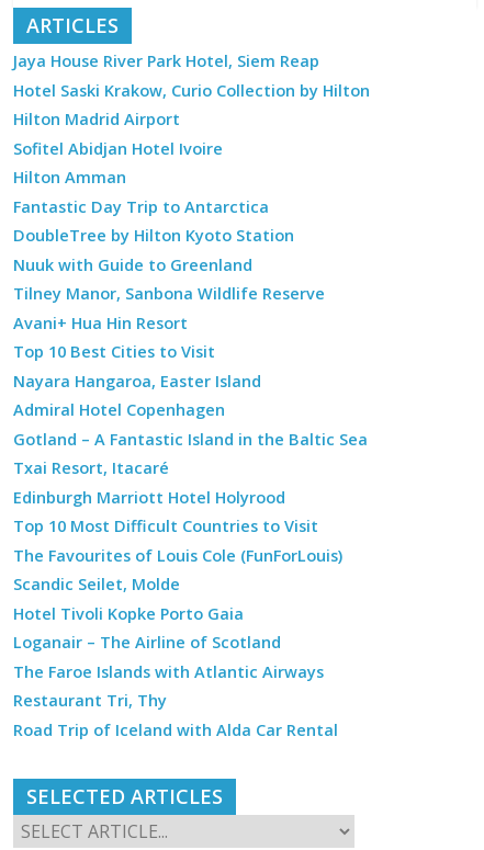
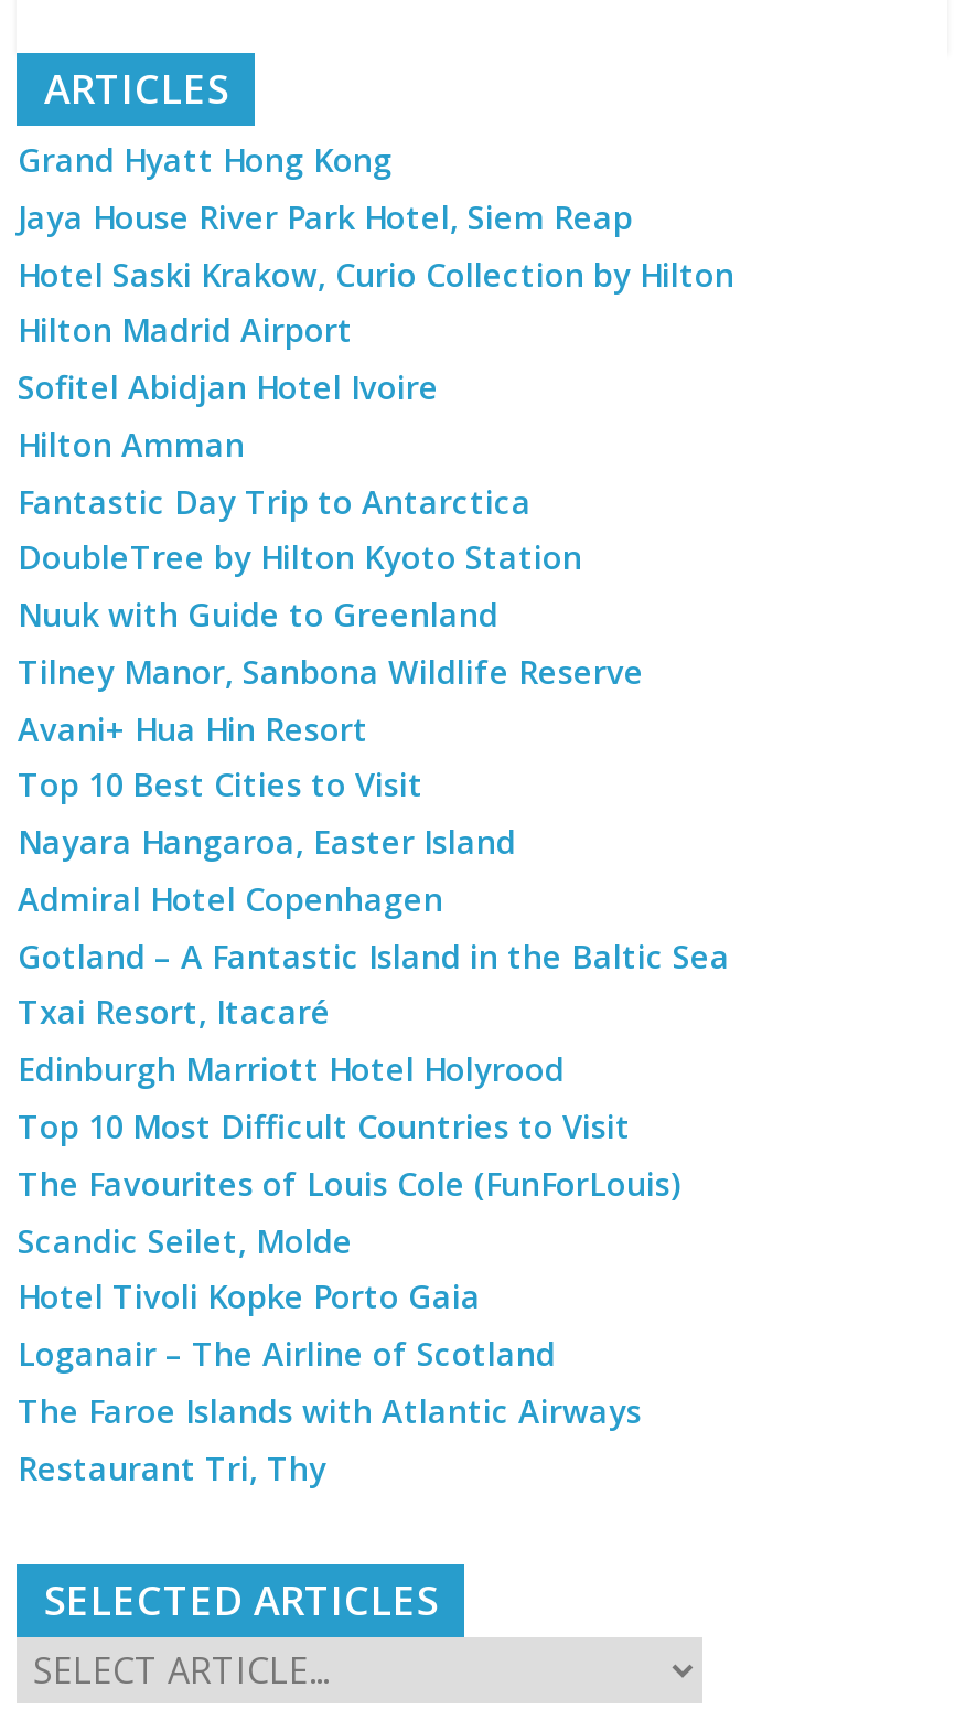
+ Grand Hyatt Hong Kong

moved down: Jaya House River Park Hotel, Siem Reap | Hotel Saski Krakow, Curio Collection by Hilton | Hilton Madrid Airport | ... | Gotland – A Fantastic Island in the Baltic Sea | Txai Resort, Itacaré

- Road Trip of Iceland with Alda Car Rental
